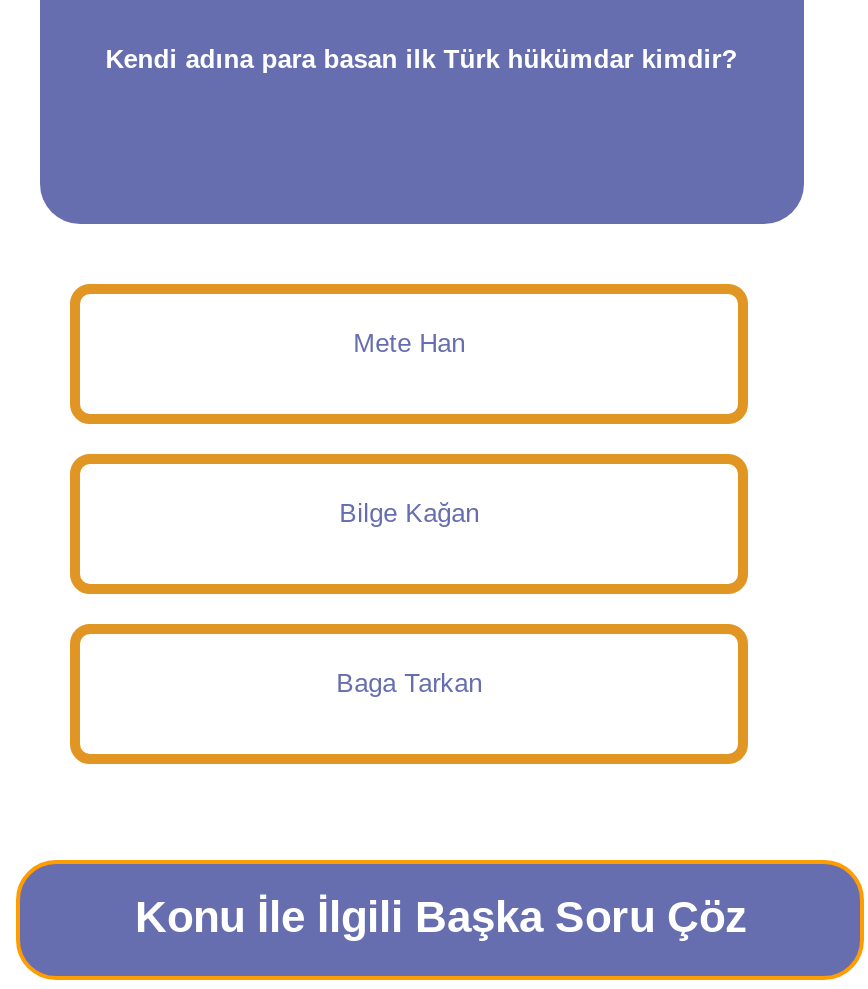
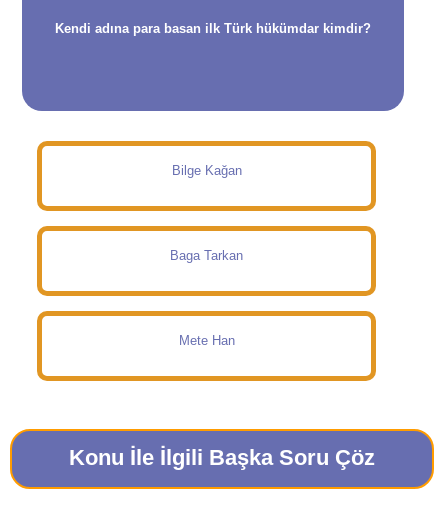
moved down: Mete Han

moved up: Bilge Kağan | Baga Tarkan
